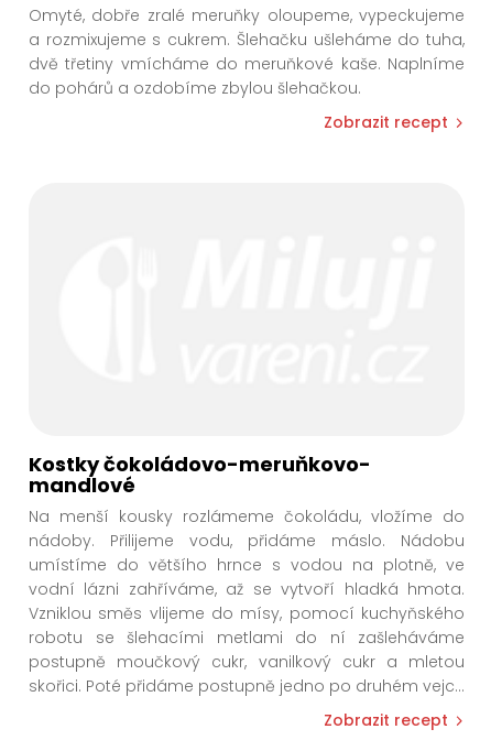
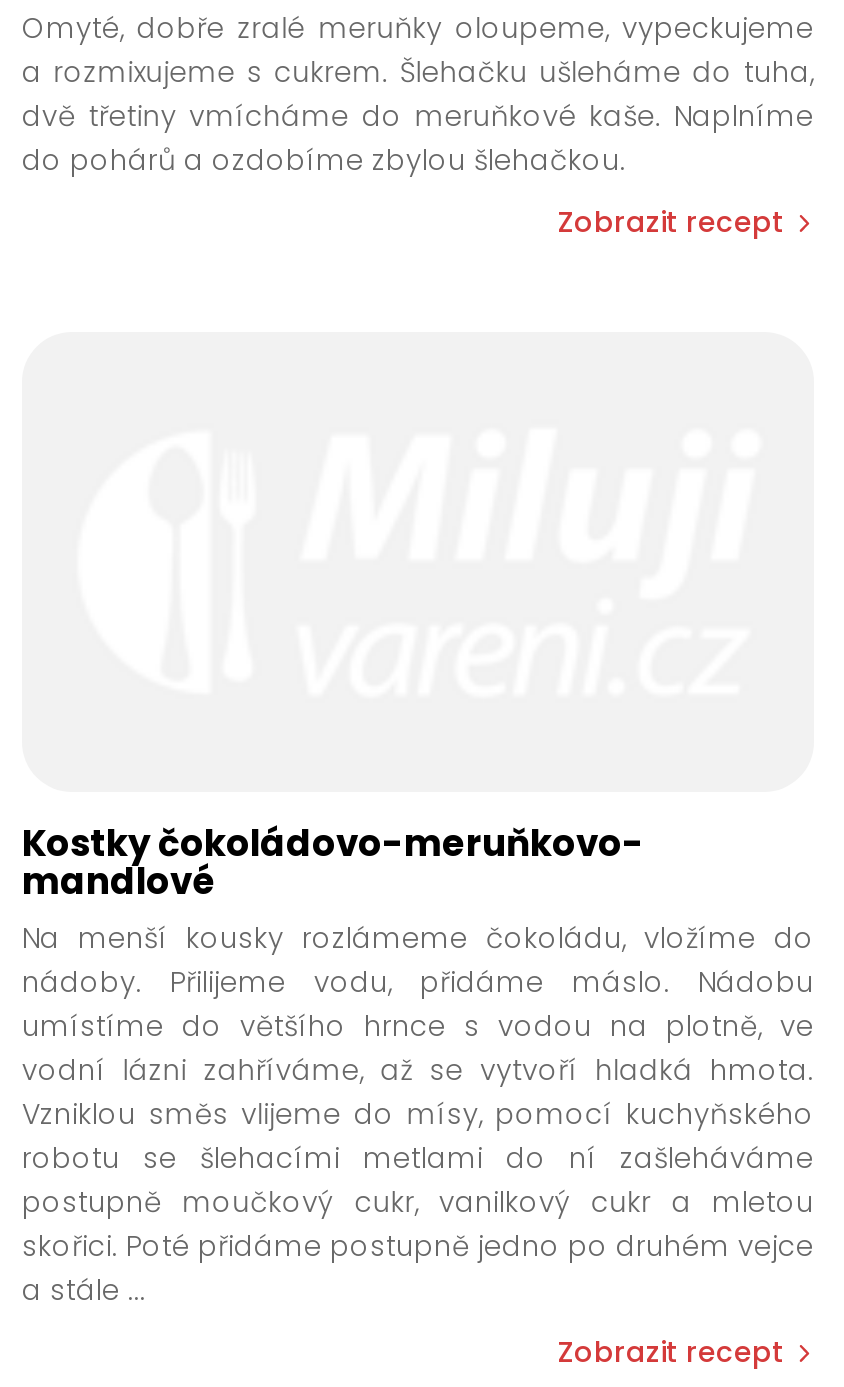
- skořici. Poté přidáme postupně jedno po druhém vejc...
+ skořici. Poté přidáme postupně jedno po druhém vejce
+ a stále ...
